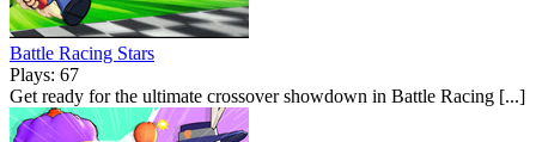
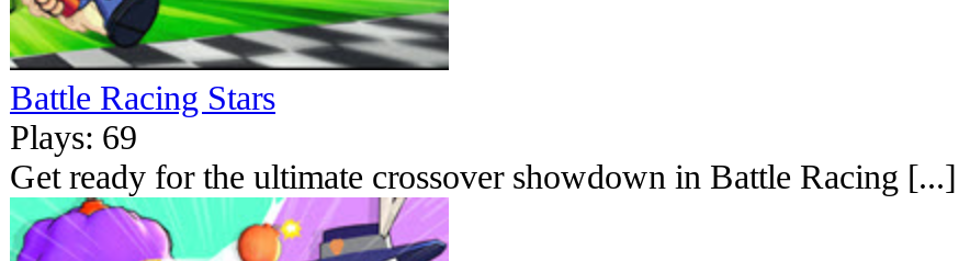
- Plays: 67
+ Plays: 69
